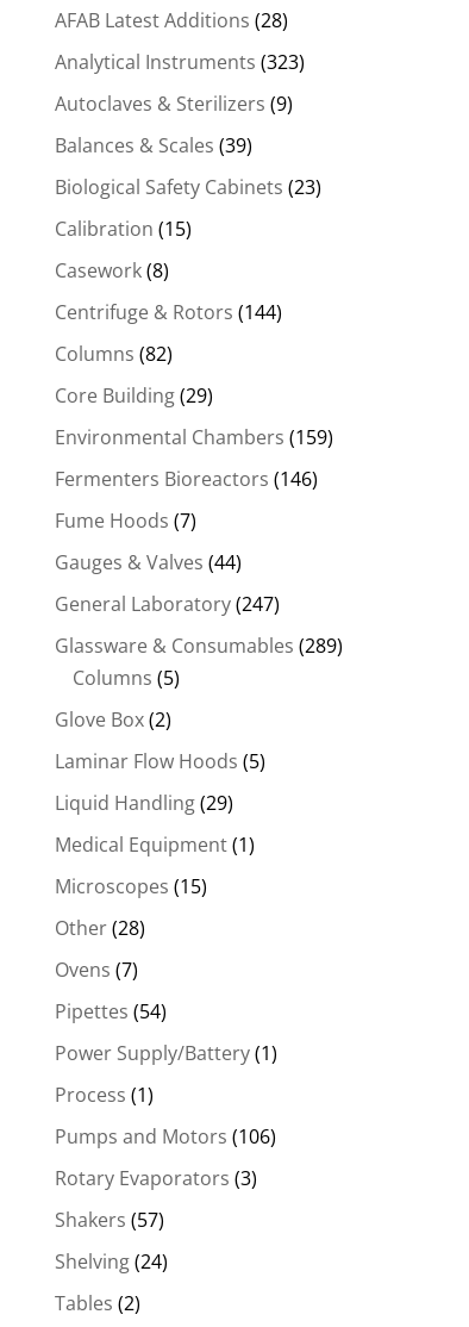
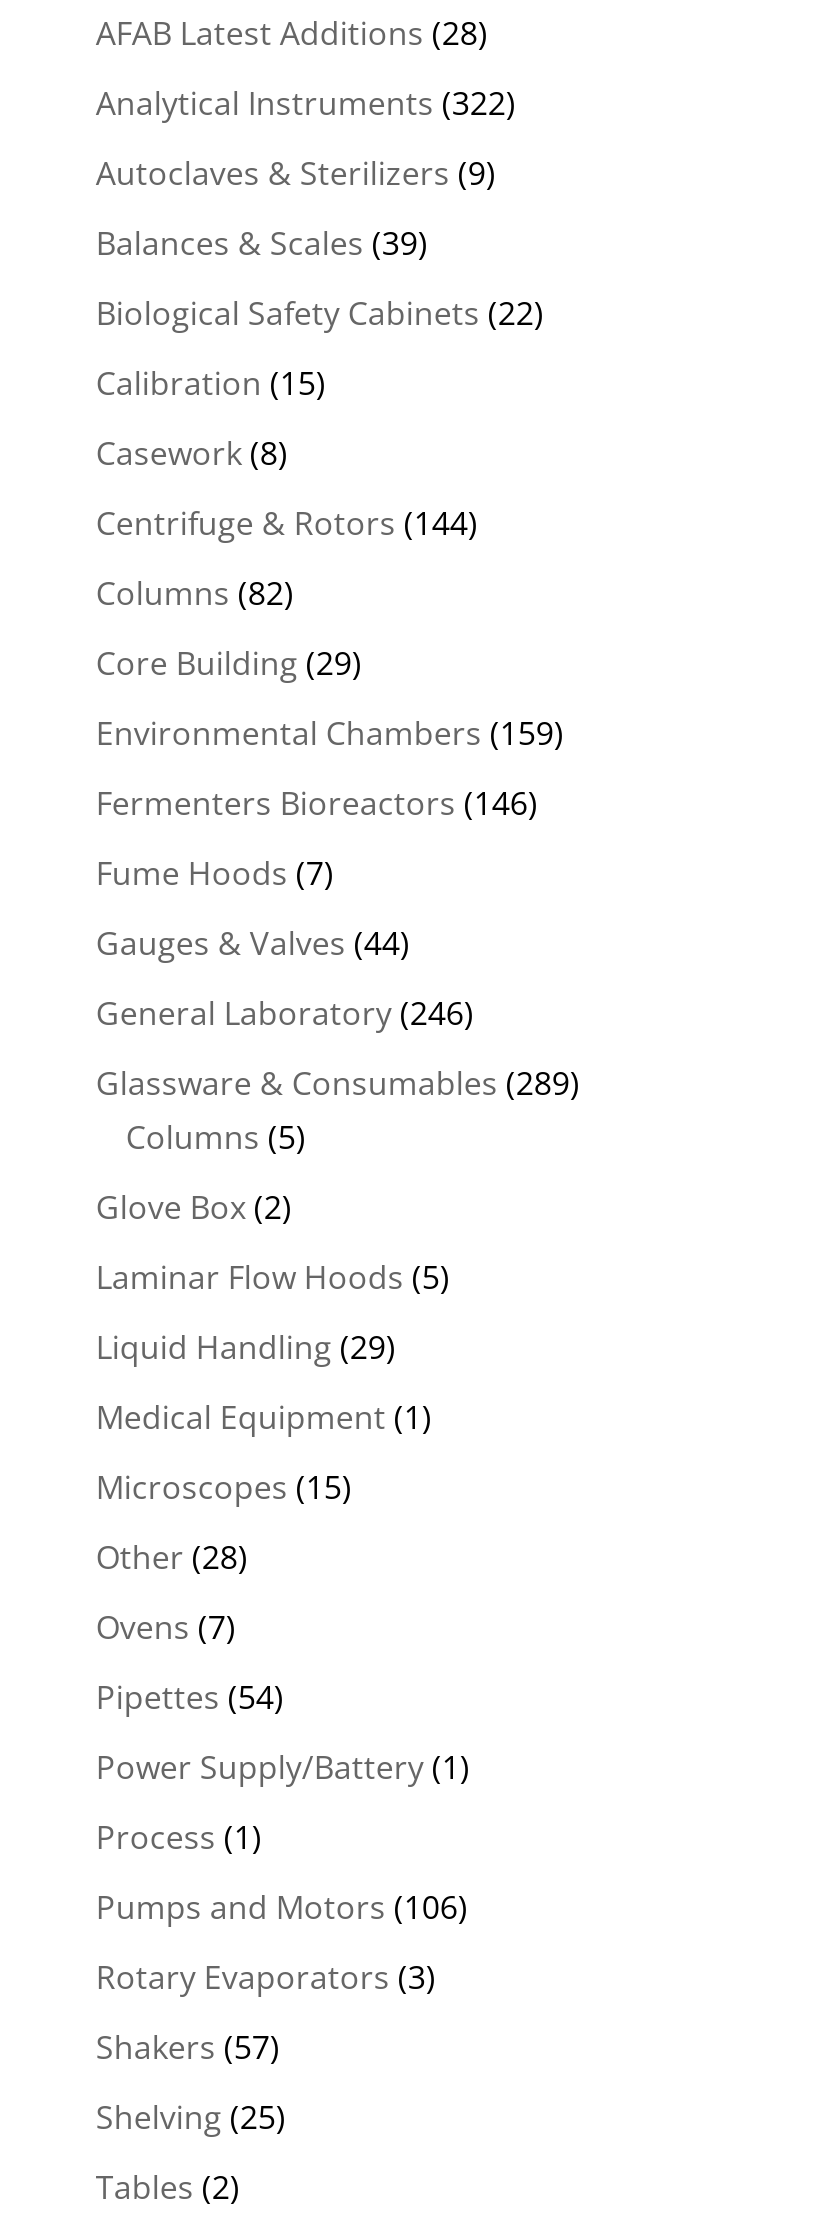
- Analytical Instruments (323)
+ Analytical Instruments (322)

- Biological Safety Cabinets (23)
+ Biological Safety Cabinets (22)

- General Laboratory (247)
+ General Laboratory (246)

- Shelving (24)
+ Shelving (25)
